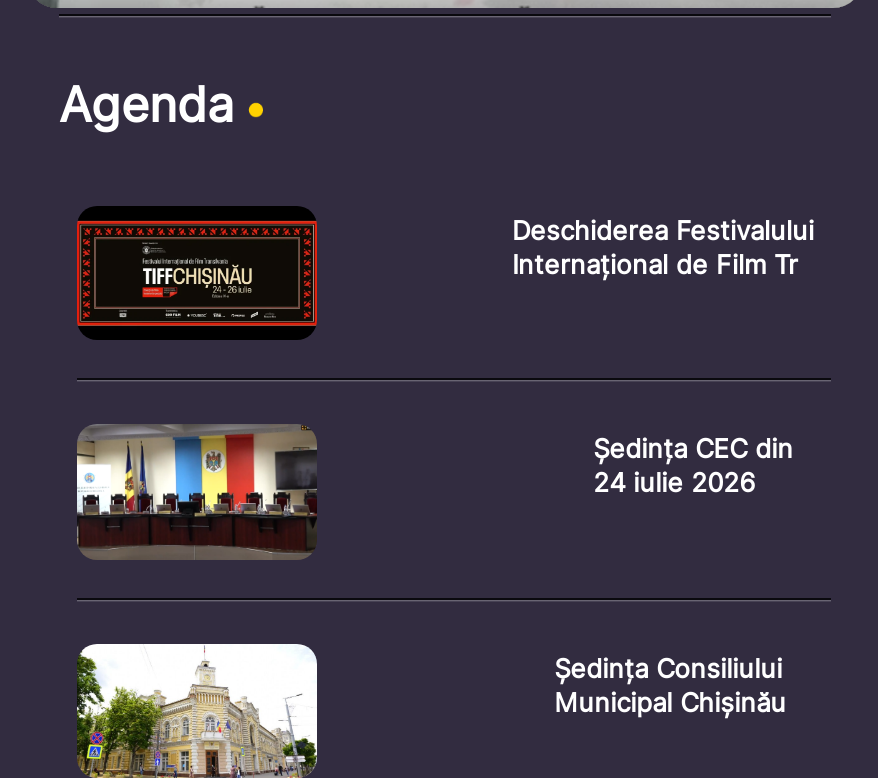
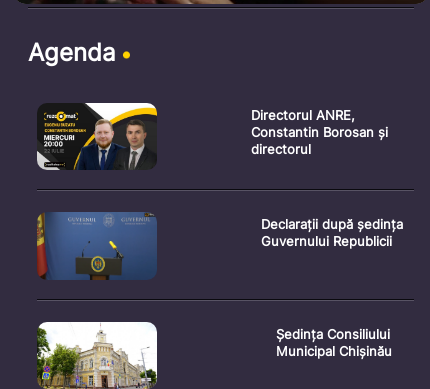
- [image]
+ [image]

- Deschiderea Festivalului
- Internațional de Film Tr
+ Directorul ANRE,
+ Constantin Borosan și
+ directorul

- [image]
+ [image]

- Ședința CEC din
- 24 iulie 2026
+ Declarații după ședința
+ Guvernului Republicii
